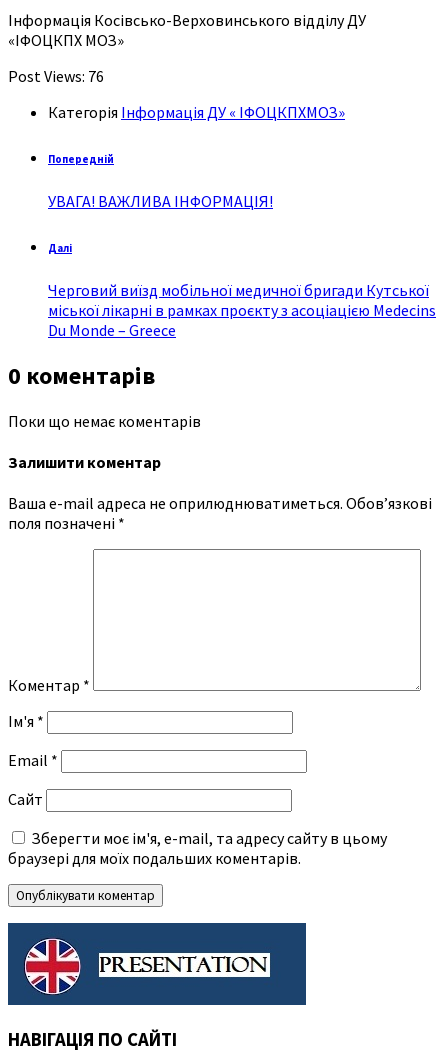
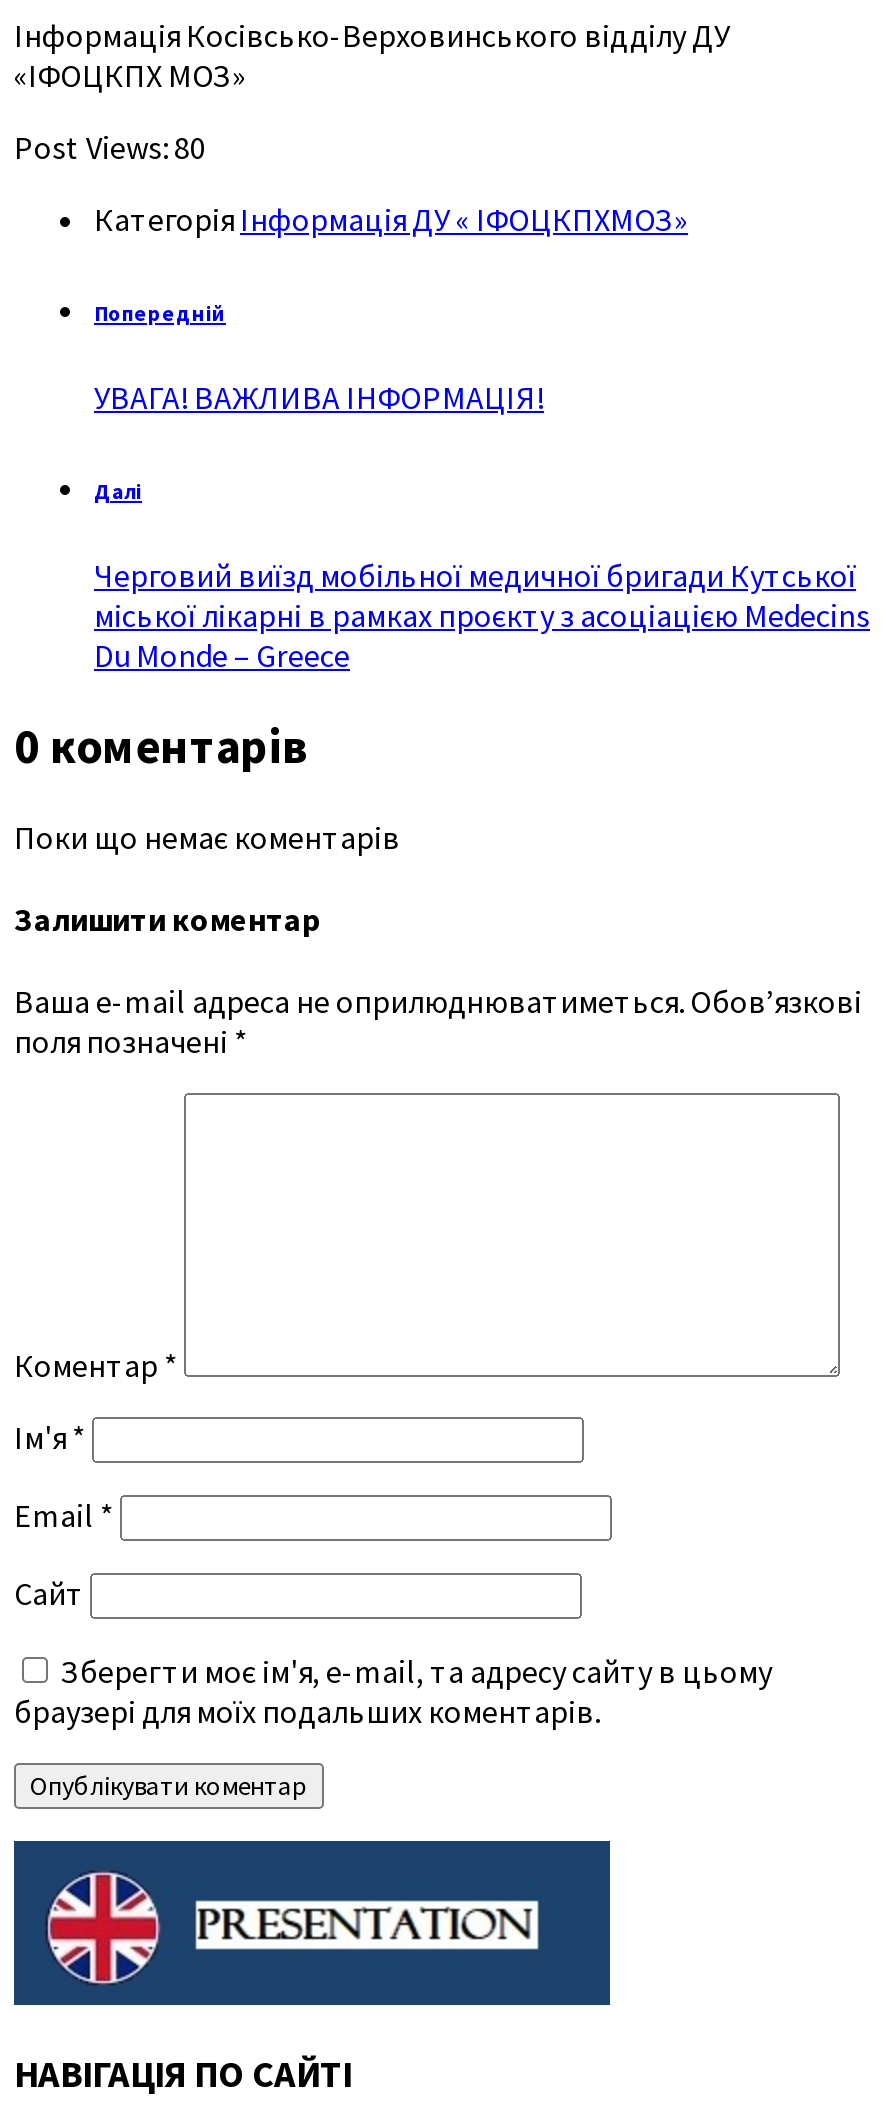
- Post Views: 76
+ Post Views: 80
